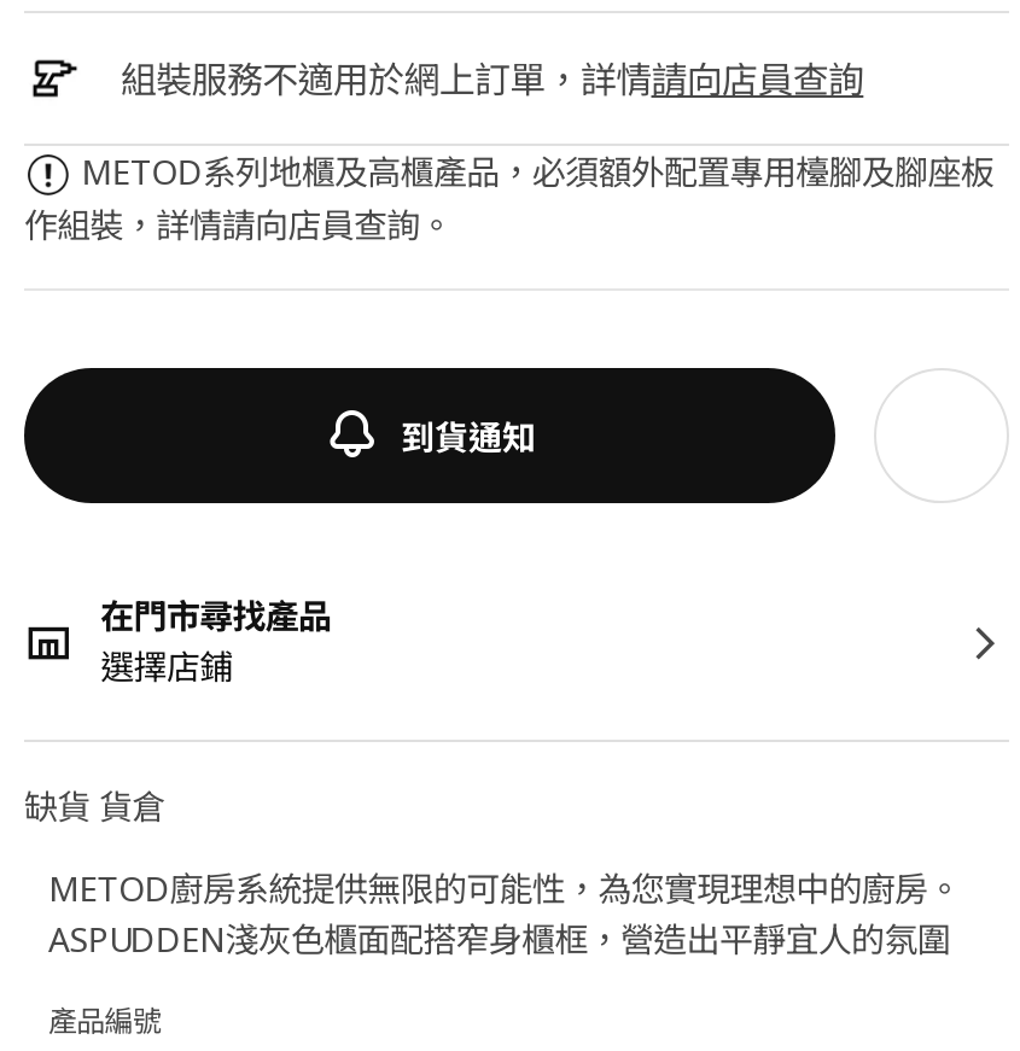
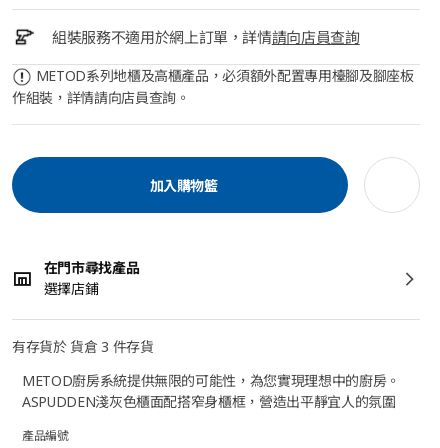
- 到貨通知
+ 加入購物籃

- 缺貨 貨倉
+ 有存貨於 貨倉 3 件存貨
